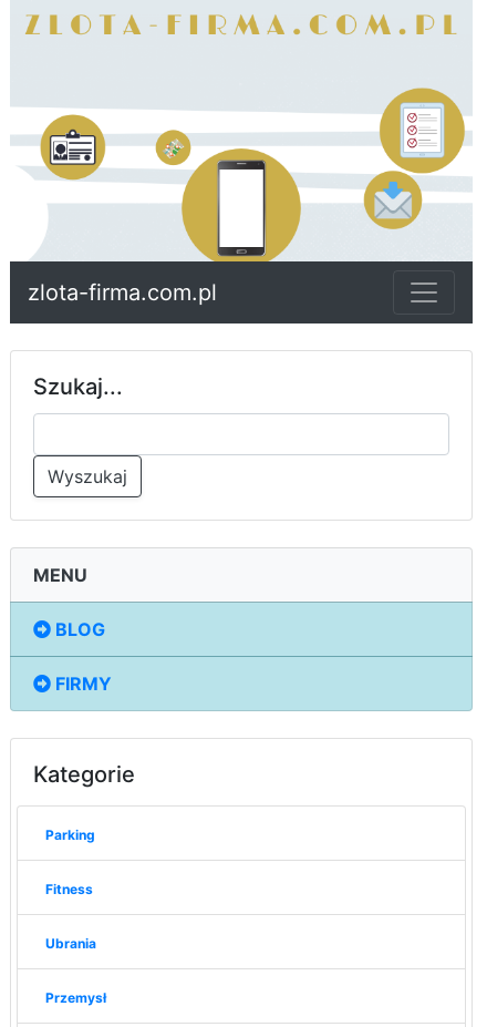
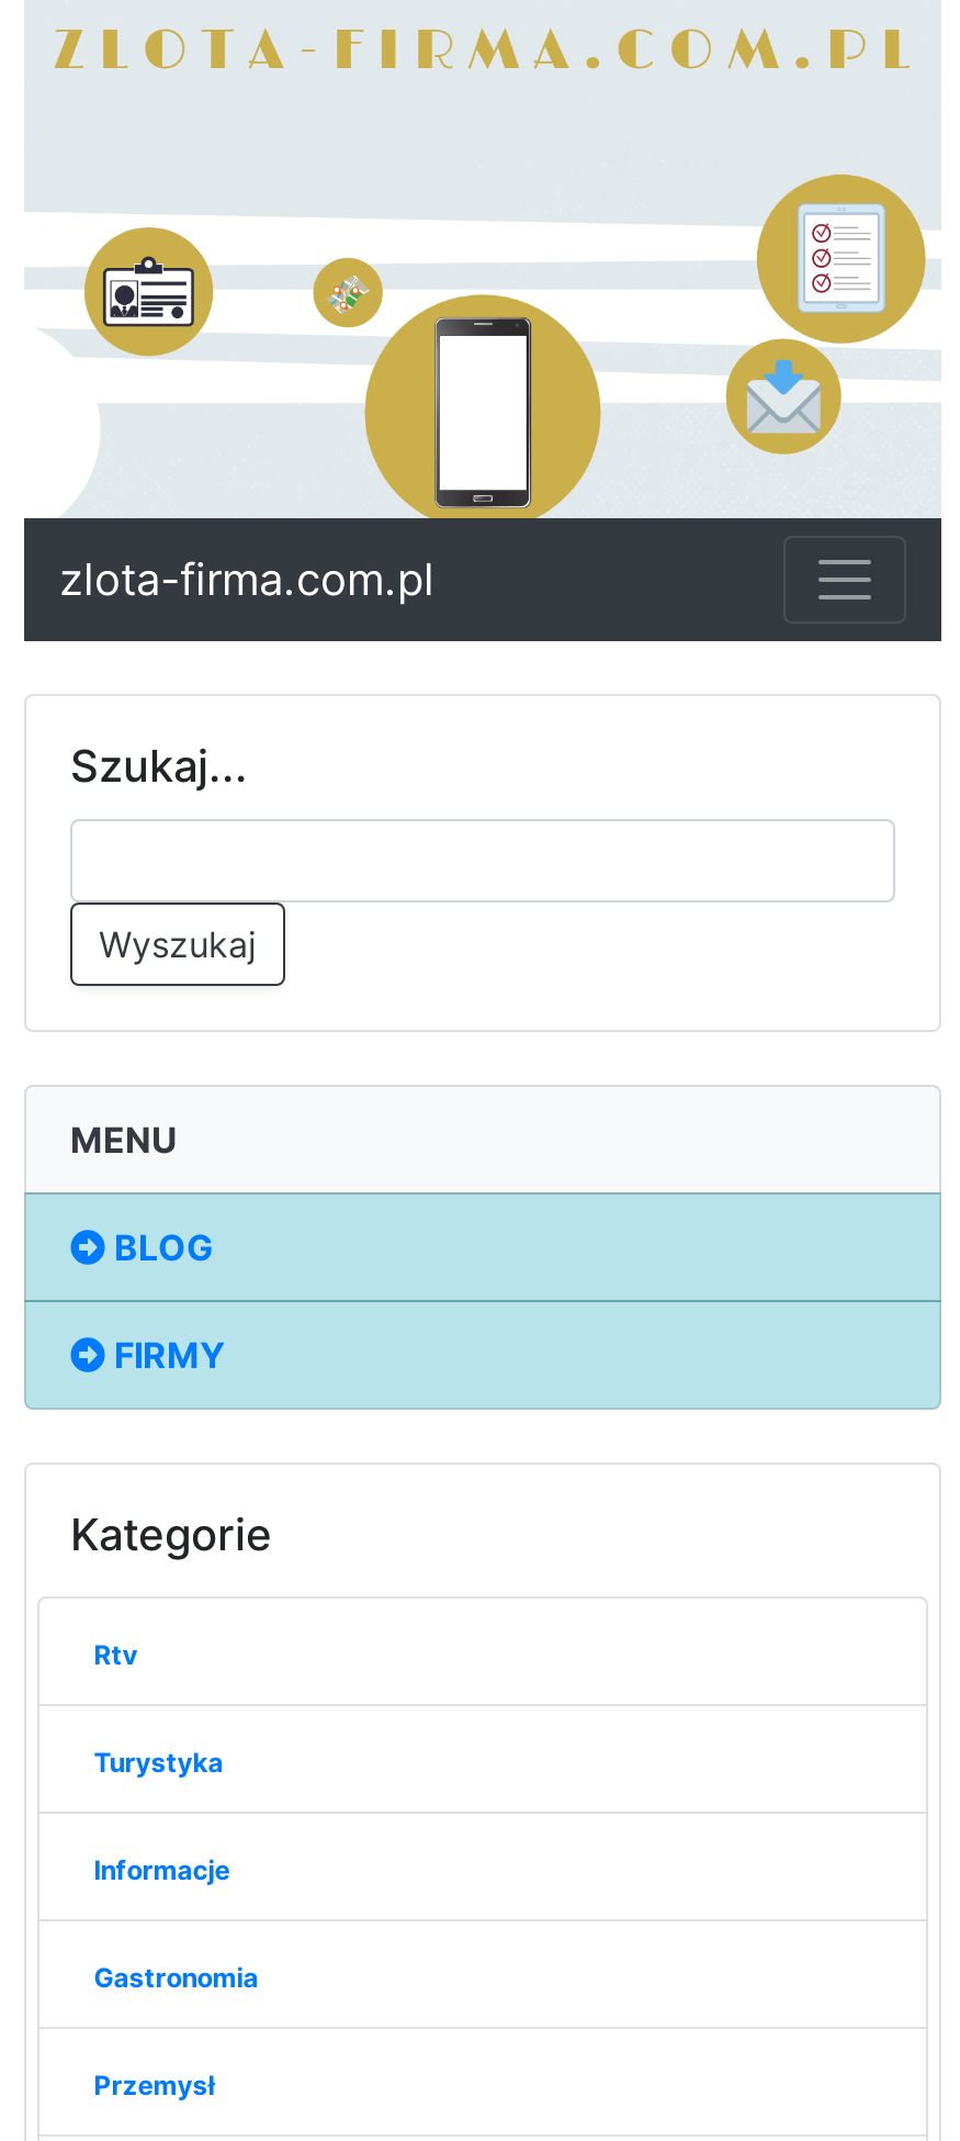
- Parking
- Fitness
- Ubrania
+ Rtv
+ Turystyka
+ Informacje
+ Gastronomia
